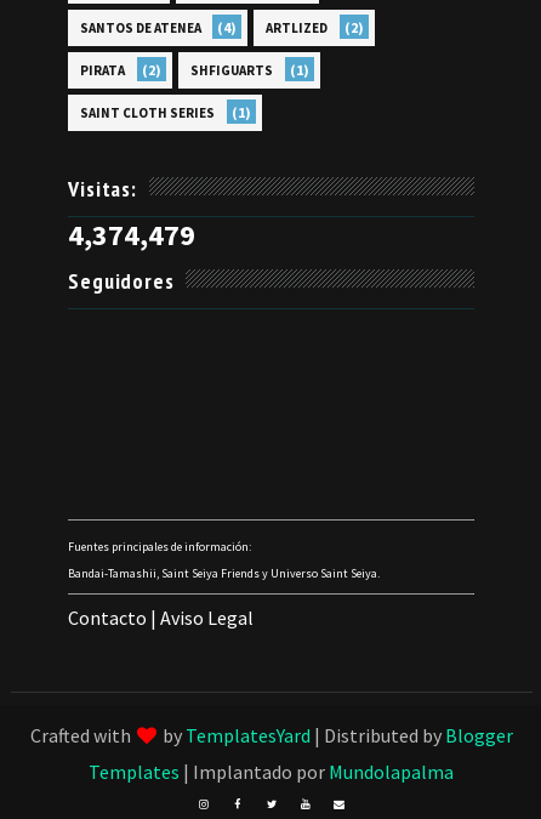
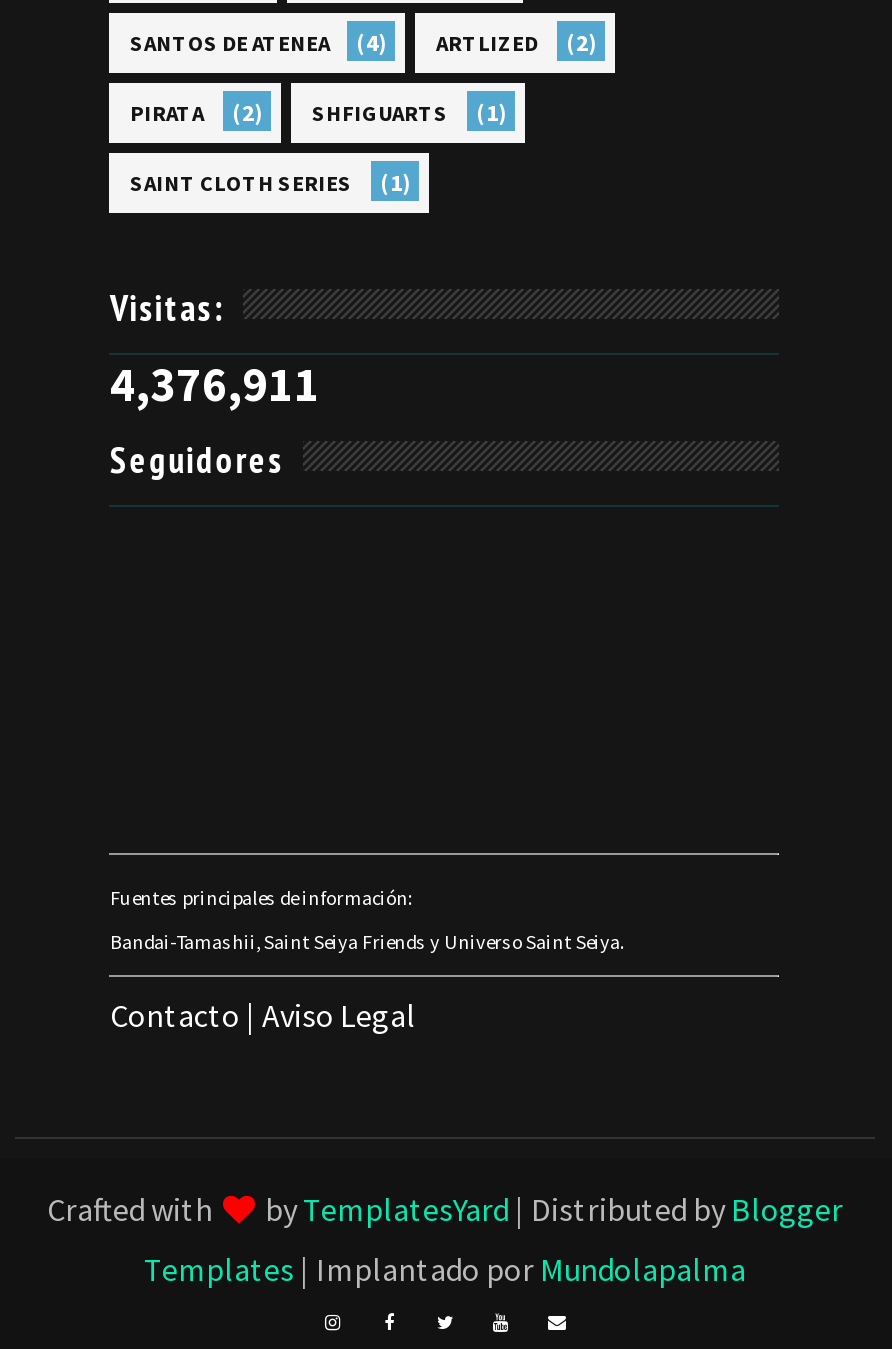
- 4,374,479
+ 4,376,911
